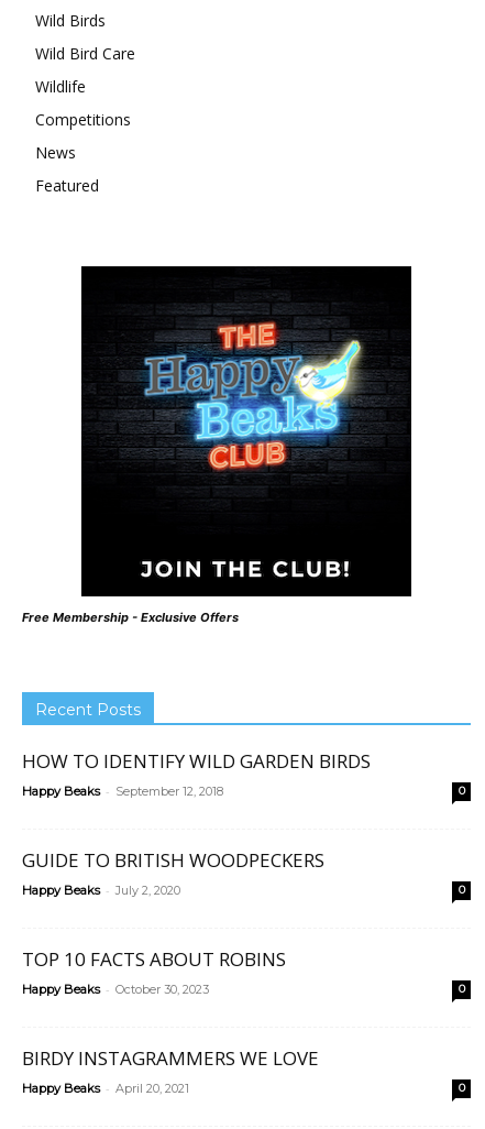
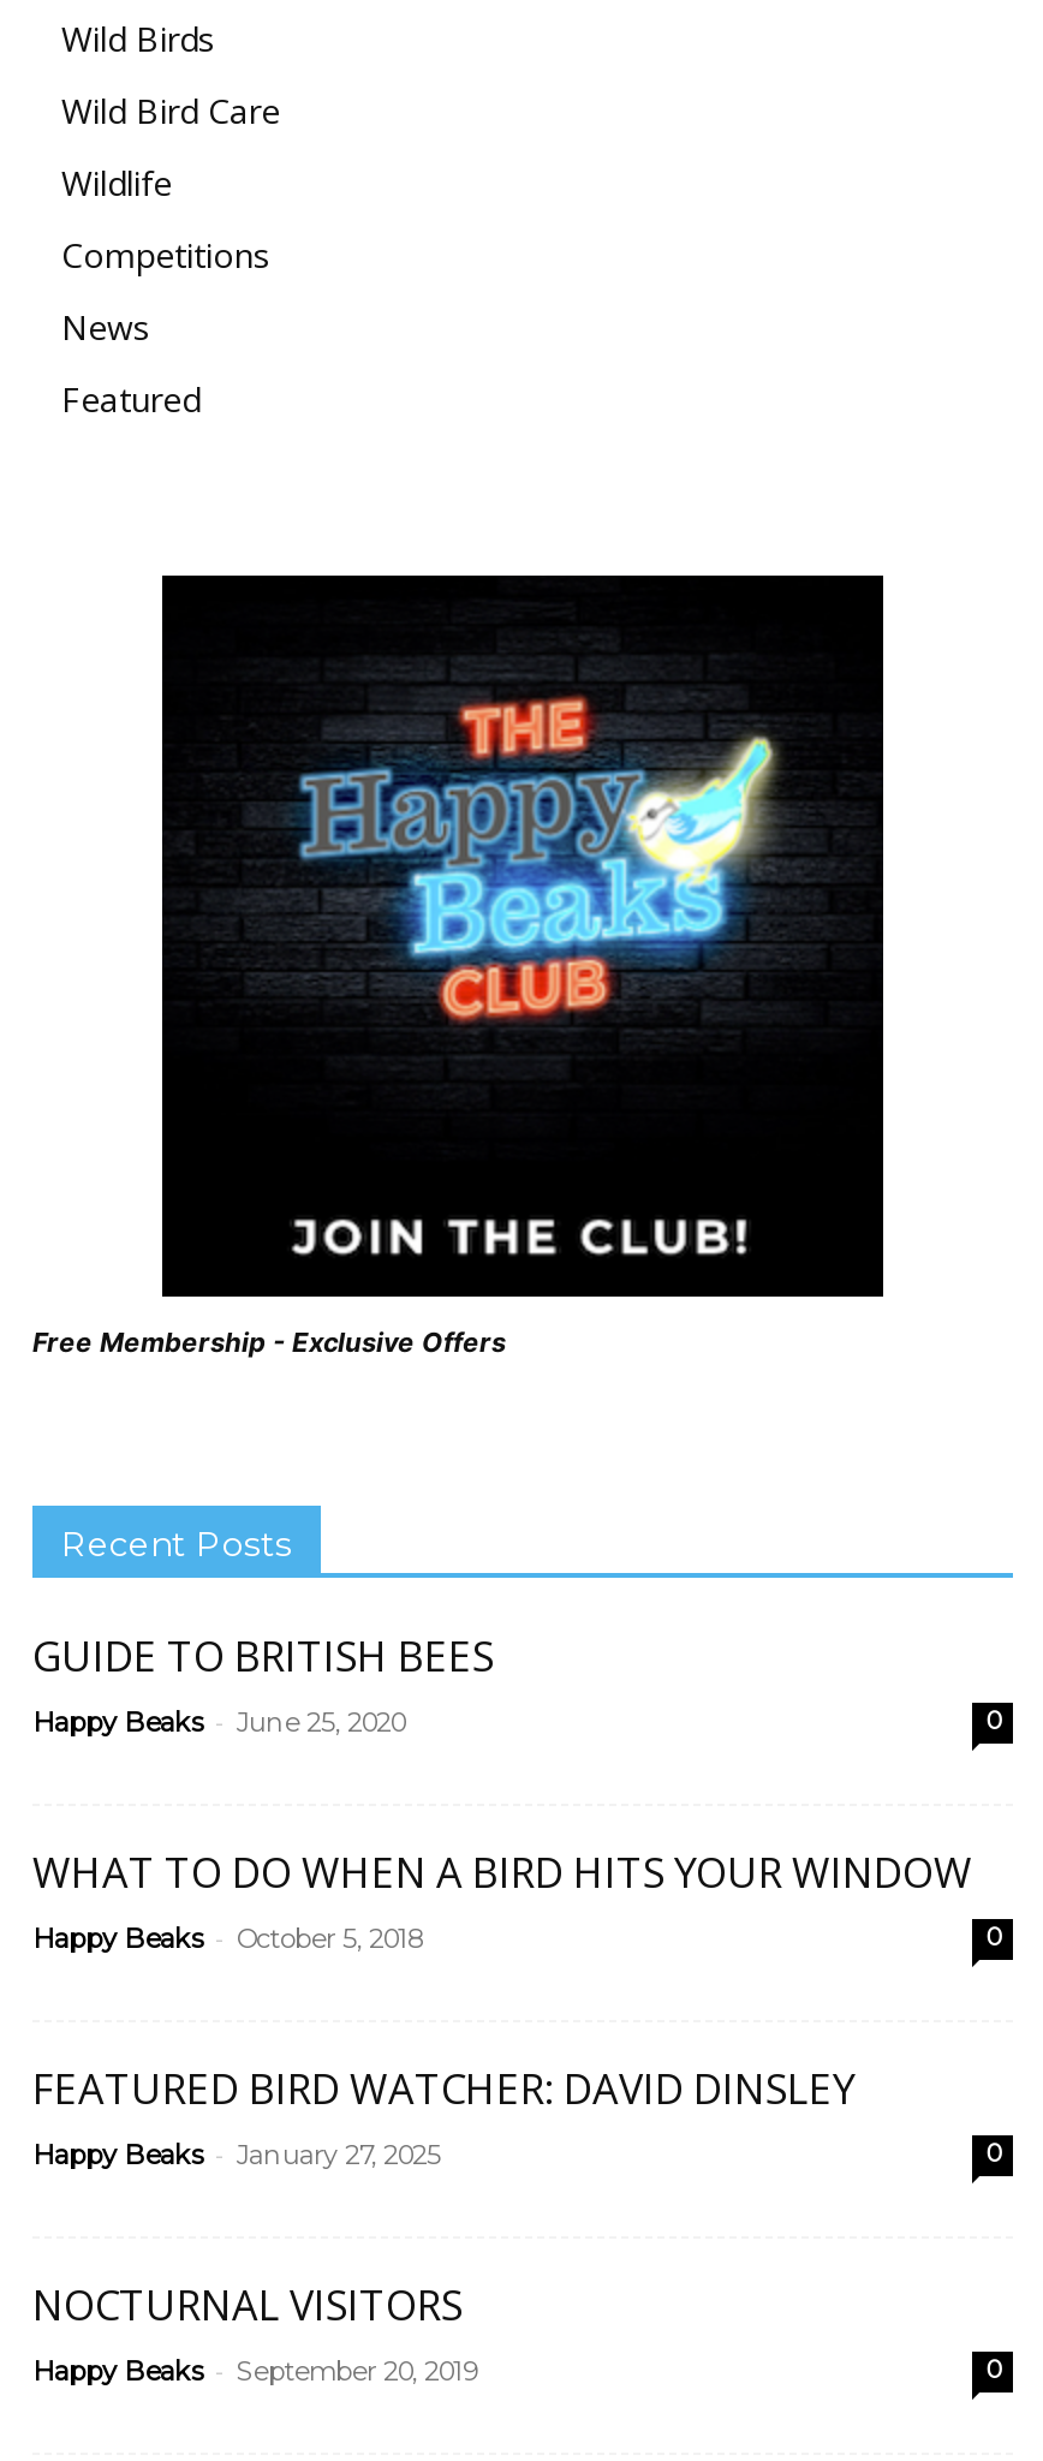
- HOW TO IDENTIFY WILD GARDEN BIRDS
- Happy Beaks - September 12, 2018
+ GUIDE TO BRITISH BEES
+ Happy Beaks - June 25, 2020

- GUIDE TO BRITISH WOODPECKERS
- Happy Beaks - July 2, 2020
+ WHAT TO DO WHEN A BIRD HITS YOUR WINDOW
+ Happy Beaks - October 5, 2018

- TOP 10 FACTS ABOUT ROBINS
- Happy Beaks - October 30, 2023
+ FEATURED BIRD WATCHER: DAVID DINSLEY
+ Happy Beaks - January 27, 2025

- BIRDY INSTAGRAMMERS WE LOVE
- Happy Beaks - April 20, 2021
+ NOCTURNAL VISITORS
+ Happy Beaks - September 20, 2019
